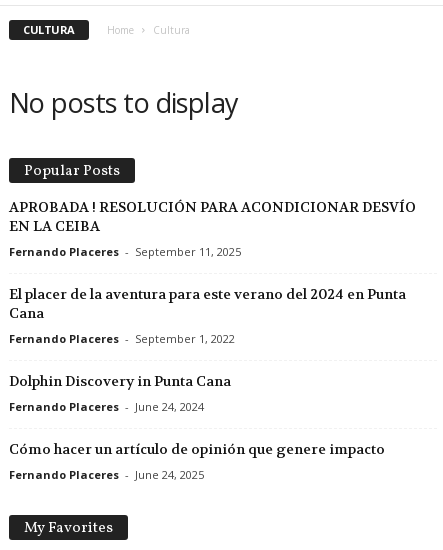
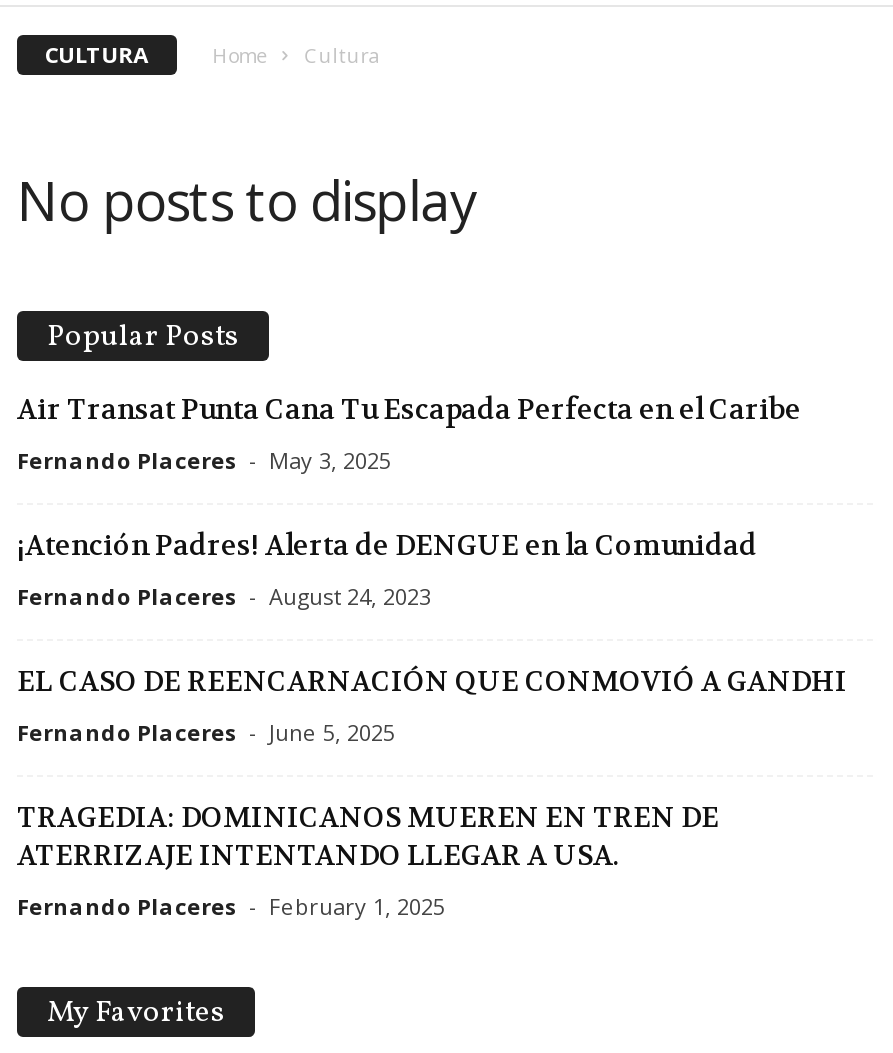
- APROBADA ! RESOLUCIÓN PARA ACONDICIONAR DESVÍO
- EN LA CEIBA
+ Air Transat Punta Cana Tu Escapada Perfecta en el Caribe

- Fernando Placeres - September 11, 2025
+ Fernando Placeres - May 3, 2025

- El placer de la aventura para este verano del 2024 en Punta
- Cana
+ ¡Atención Padres! Alerta de DENGUE en la Comunidad

- Fernando Placeres - September 1, 2022
+ Fernando Placeres - August 24, 2023

- Dolphin Discovery in Punta Cana
+ EL CASO DE REENCARNACIÓN QUE CONMOVIÓ A GANDHI

- Fernando Placeres - June 24, 2024
+ Fernando Placeres - June 5, 2025

- Cómo hacer un artículo de opinión que genere impacto
+ TRAGEDIA: DOMINICANOS MUEREN EN TREN DE
+ ATERRIZAJE INTENTANDO LLEGAR A USA.

- Fernando Placeres - June 24, 2025
+ Fernando Placeres - February 1, 2025
